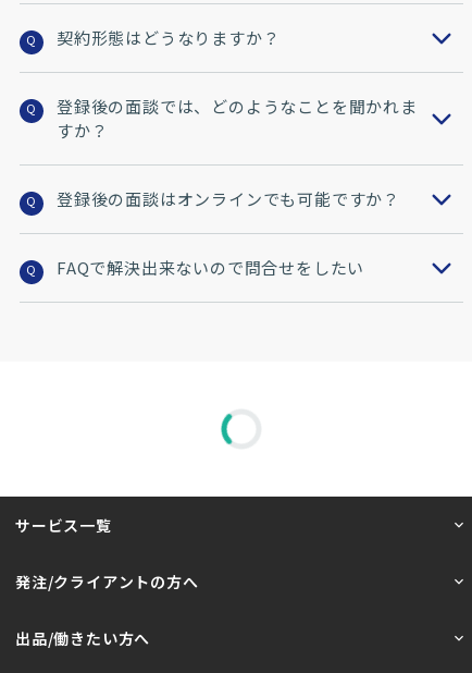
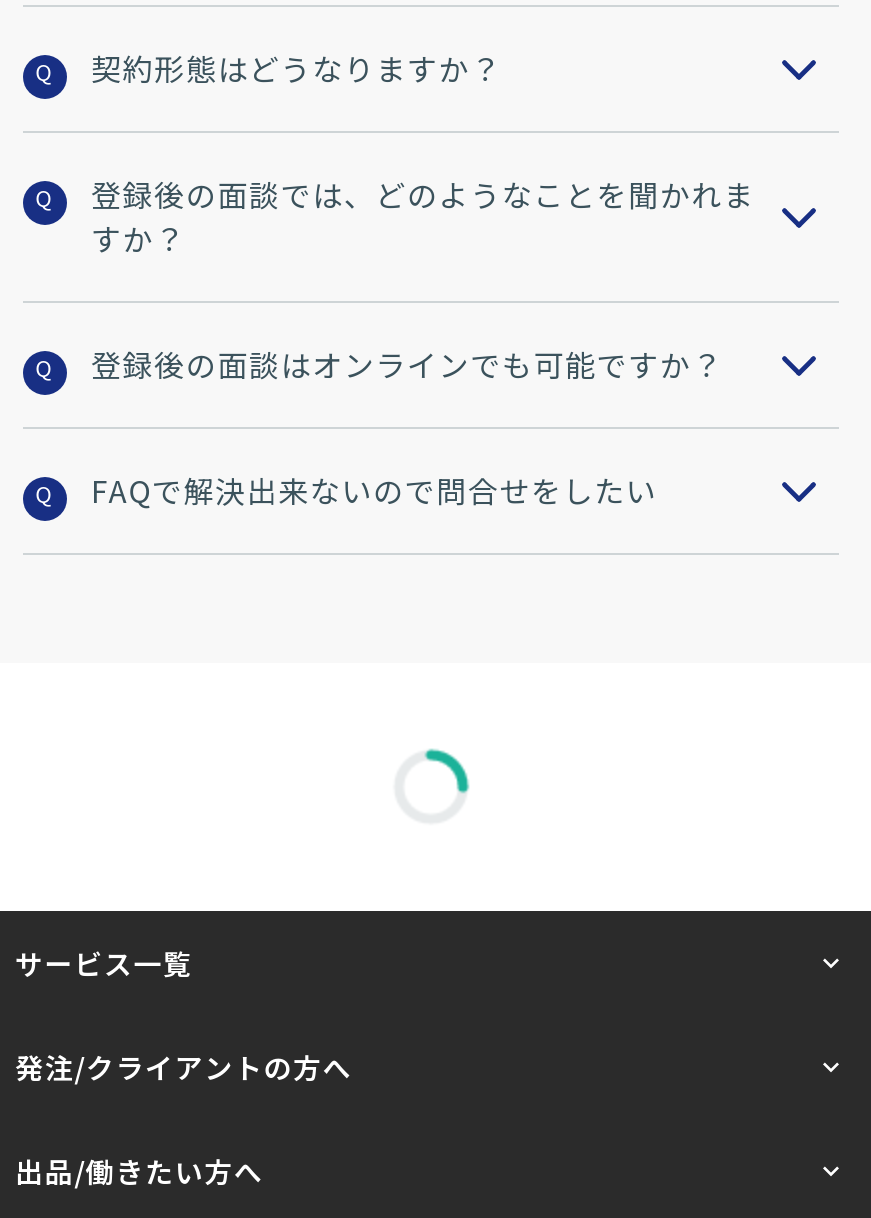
- [image]
+ [image]
